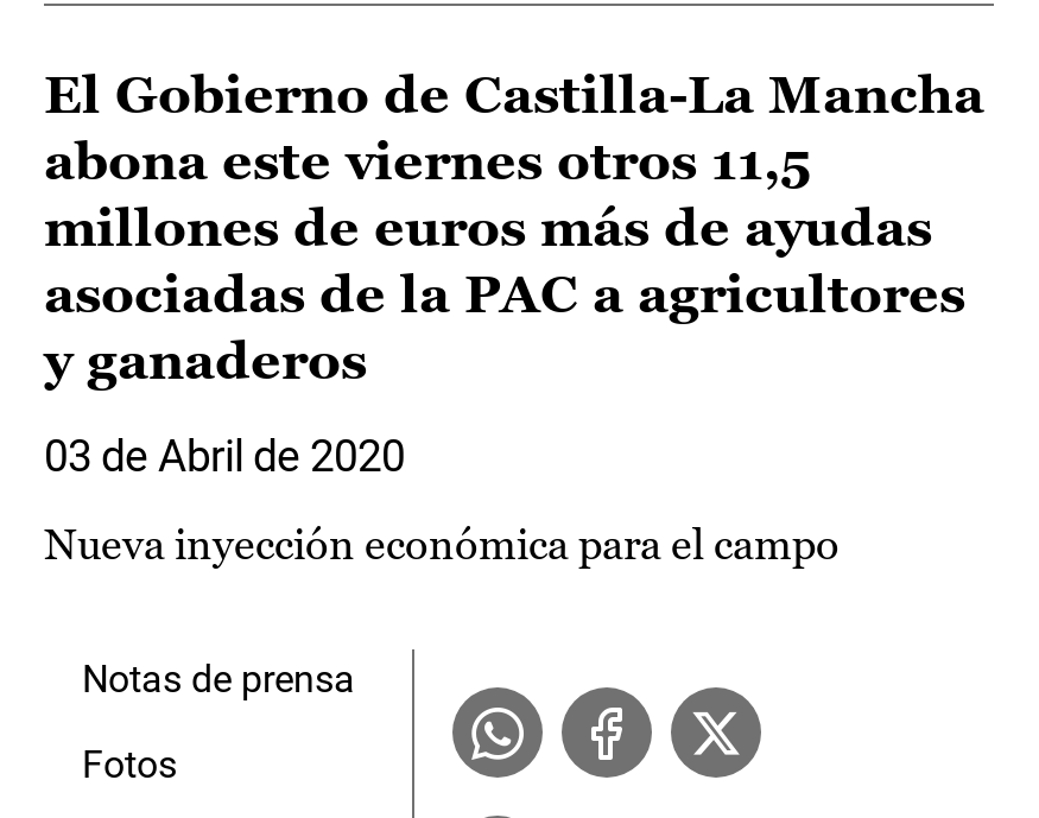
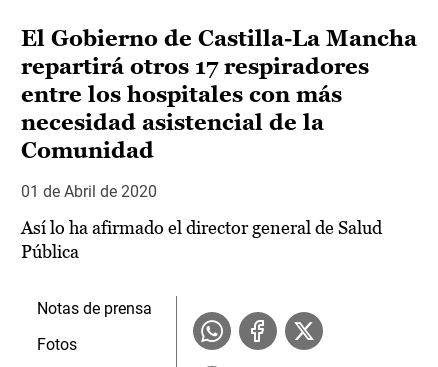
- abona este viernes otros 11,5
- millones de euros más de ayudas
- asociadas de la PAC a agricultores
- y ganaderos
+ repartirá otros 17 respiradores
+ entre los hospitales con más
+ necesidad asistencial de la
+ Comunidad

- 03 de Abril de 2020
+ 01 de Abril de 2020

- Nueva inyección económica para el campo
+ Así lo ha afirmado el director general de Salud
+ Pública
